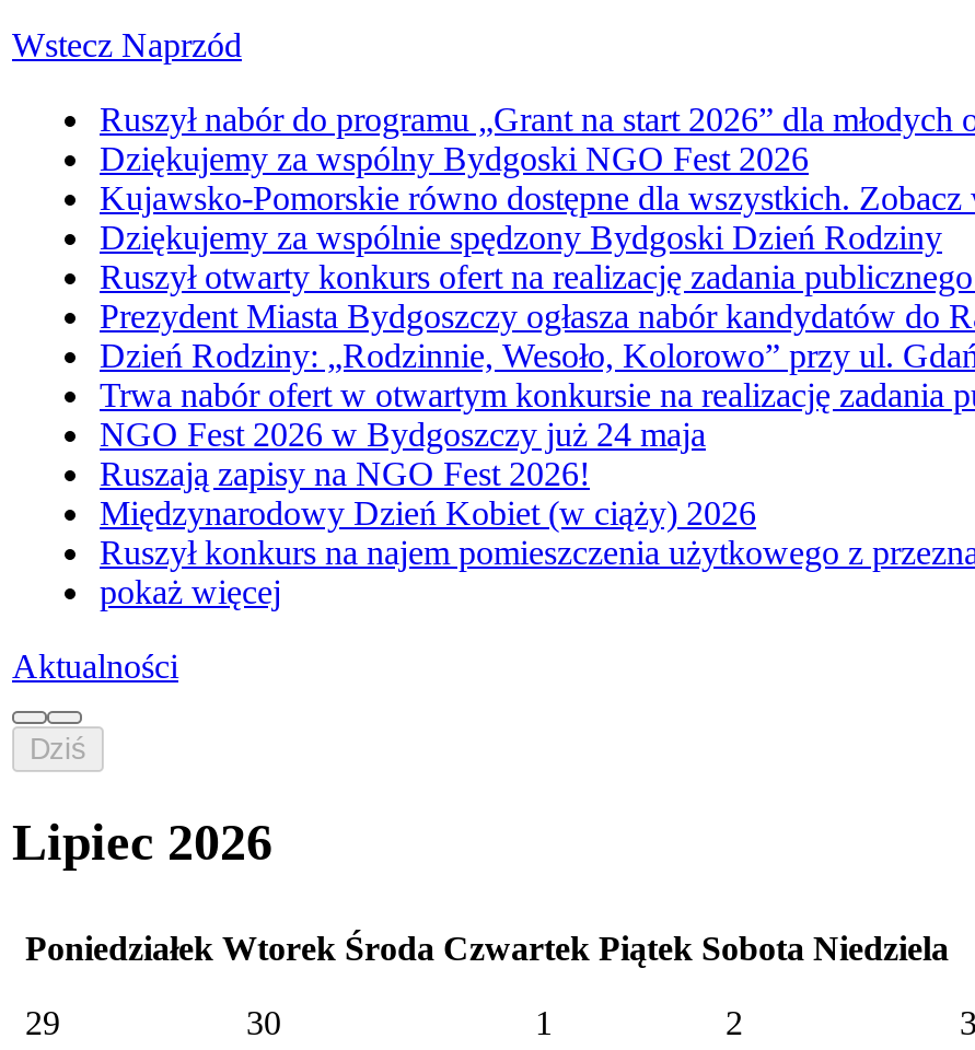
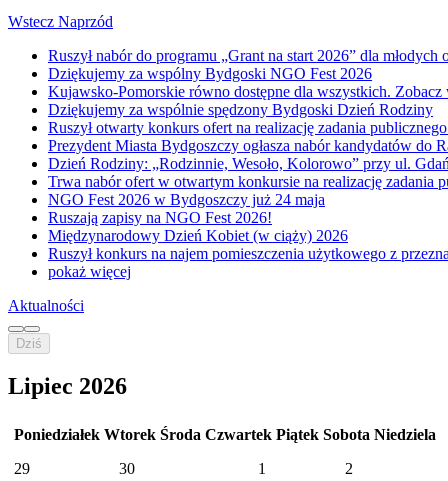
- 3
